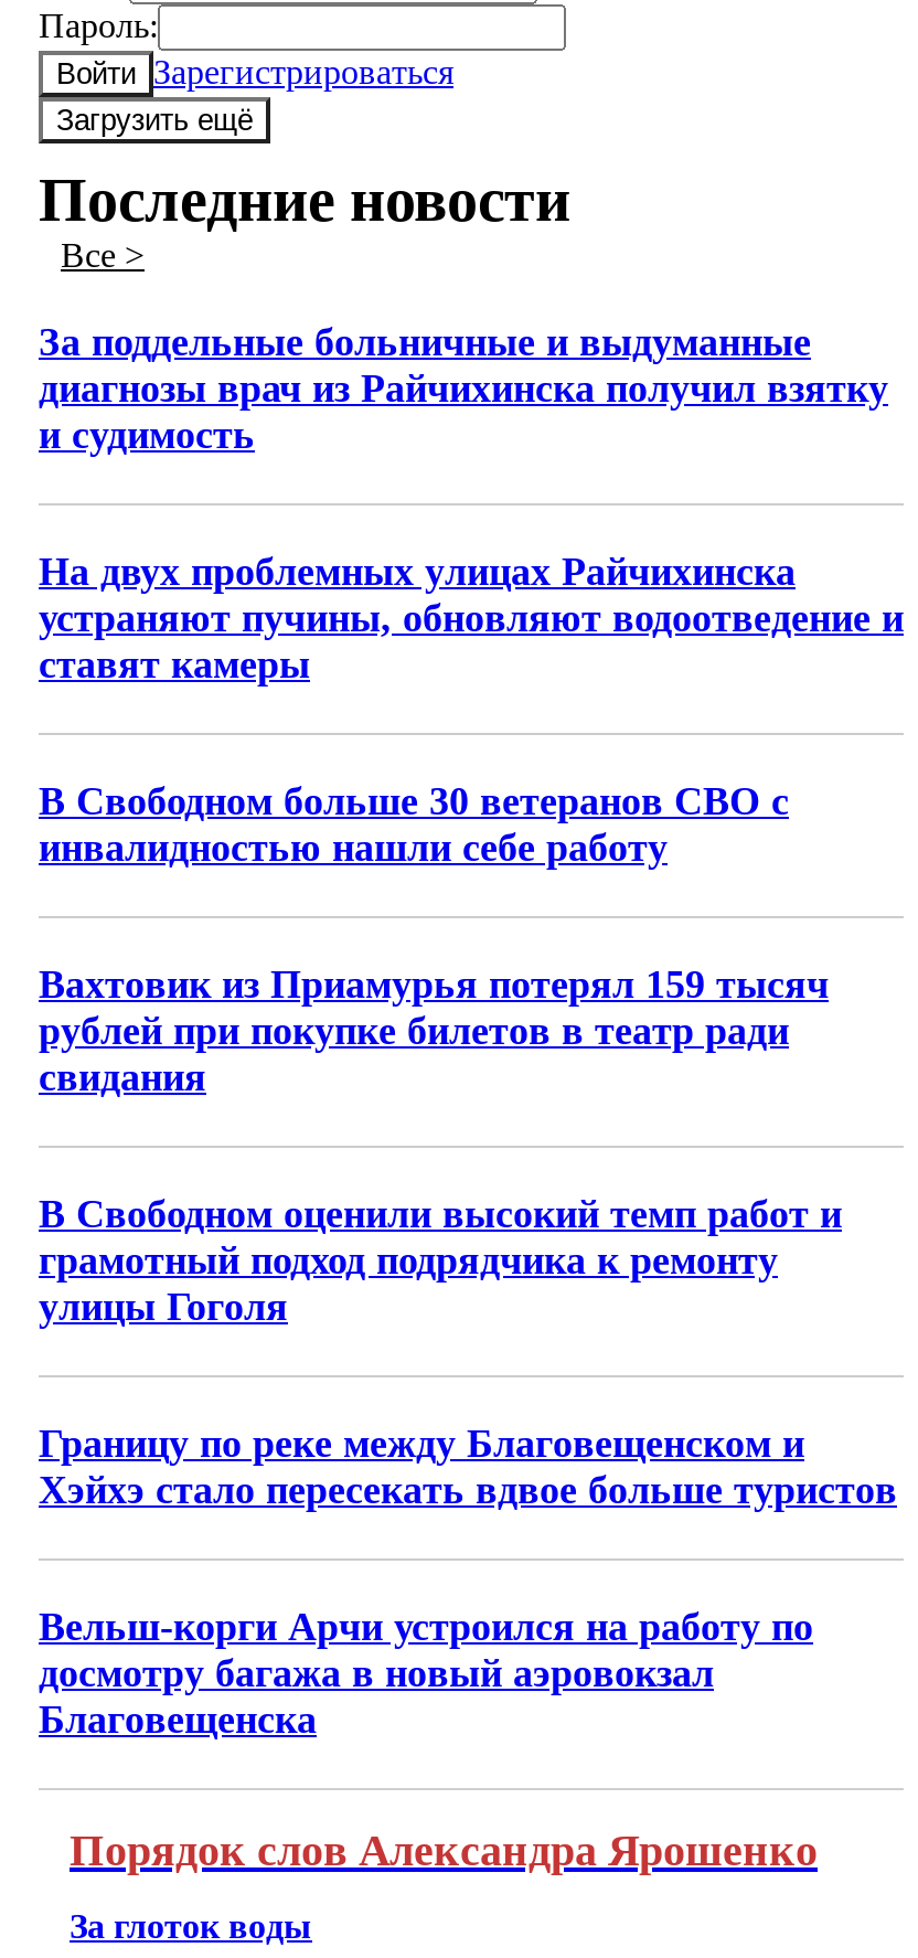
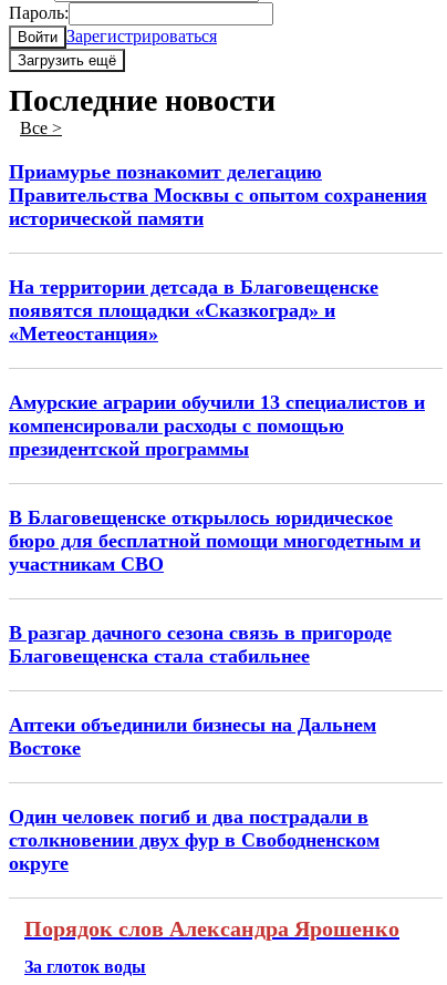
- За поддельные больничные и выдуманные
- диагнозы врач из Райчихинска получил взятку
- и судимость
+ Приамурье познакомит делегацию
+ Правительства Москвы с опытом сохранения
+ исторической памяти

- На двух проблемных улицах Райчихинска
- устраняют пучины, обновляют водоотведение и
- ставят камеры
+ На территории детсада в Благовещенске
+ появятся площадки «Сказкоград» и
+ «Метеостанция»

- В Свободном больше 30 ветеранов СВО с
- инвалидностью нашли себе работу
+ Амурские аграрии обучили 13 специалистов и
+ компенсировали расходы с помощью
+ президентской программы

- Вахтовик из Приамурья потерял 159 тысяч
- рублей при покупке билетов в театр ради
- свидания
+ В Благовещенске открылось юридическое
+ бюро для бесплатной помощи многодетным и
+ участникам СВО

- В Свободном оценили высокий темп работ и
- грамотный подход подрядчика к ремонту
- улицы Гоголя
+ В разгар дачного сезона связь в пригороде
+ Благовещенска стала стабильнее

- Границу по реке между Благовещенском и
- Хэйхэ стало пересекать вдвое больше туристов
+ Аптеки объединили бизнесы на Дальнем
+ Востоке

- Вельш-корги Арчи устроился на работу по
- досмотру багажа в новый аэровокзал
- Благовещенска
+ Один человек погиб и два пострадали в
+ столкновении двух фур в Свободненском
+ округе
